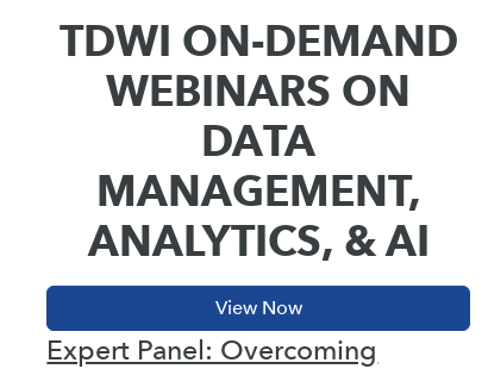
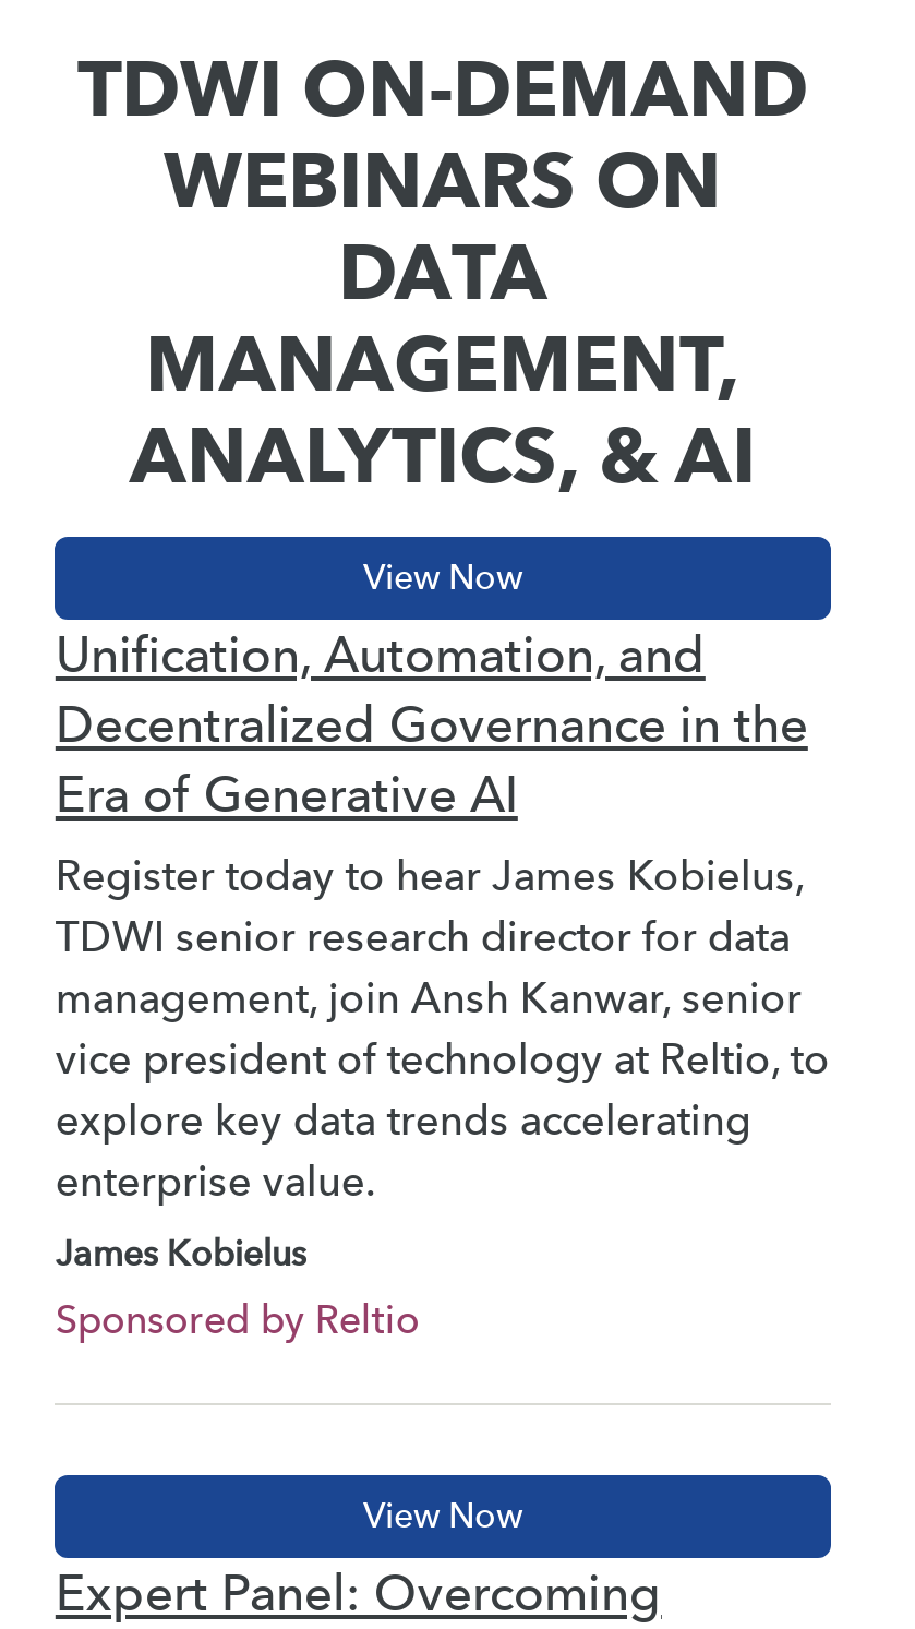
+ Unification, Automation, and
+ Decentralized Governance in the
+ Era of Generative AI
+ Register today to hear James Kobielus,
+ TDWI senior research director for data
+ management, join Ansh Kanwar, senior
+ vice president of technology at Reltio, to
+ explore key data trends accelerating
+ enterprise value.
+ James Kobielus
+ Sponsored by Reltio
